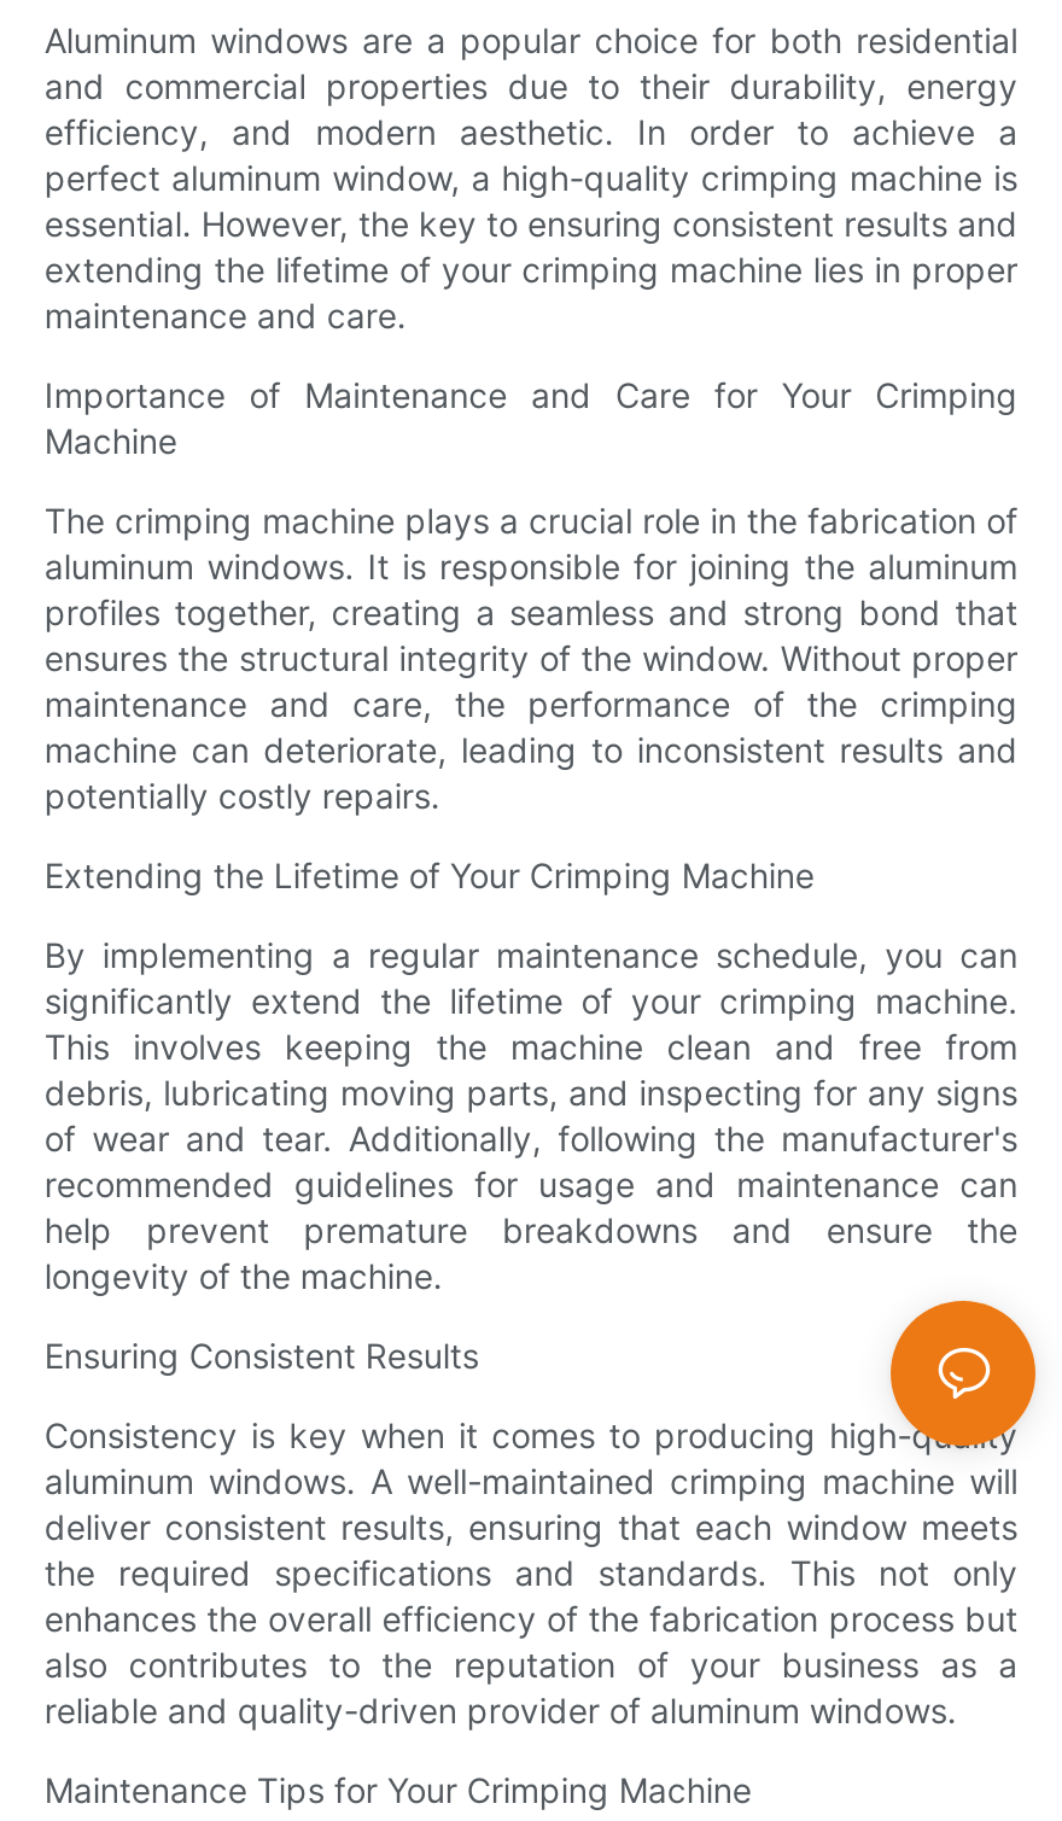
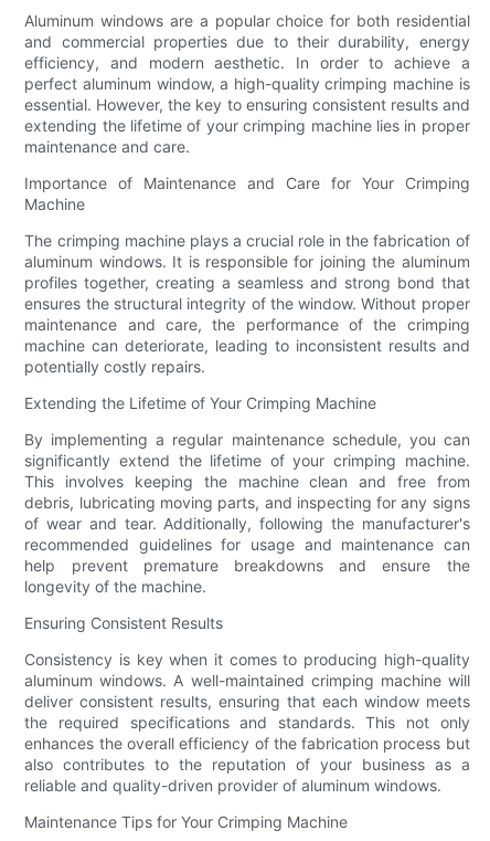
- [image]
